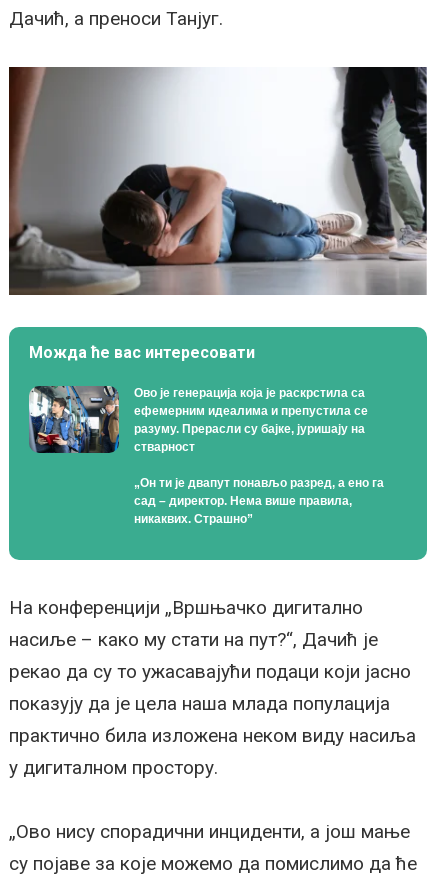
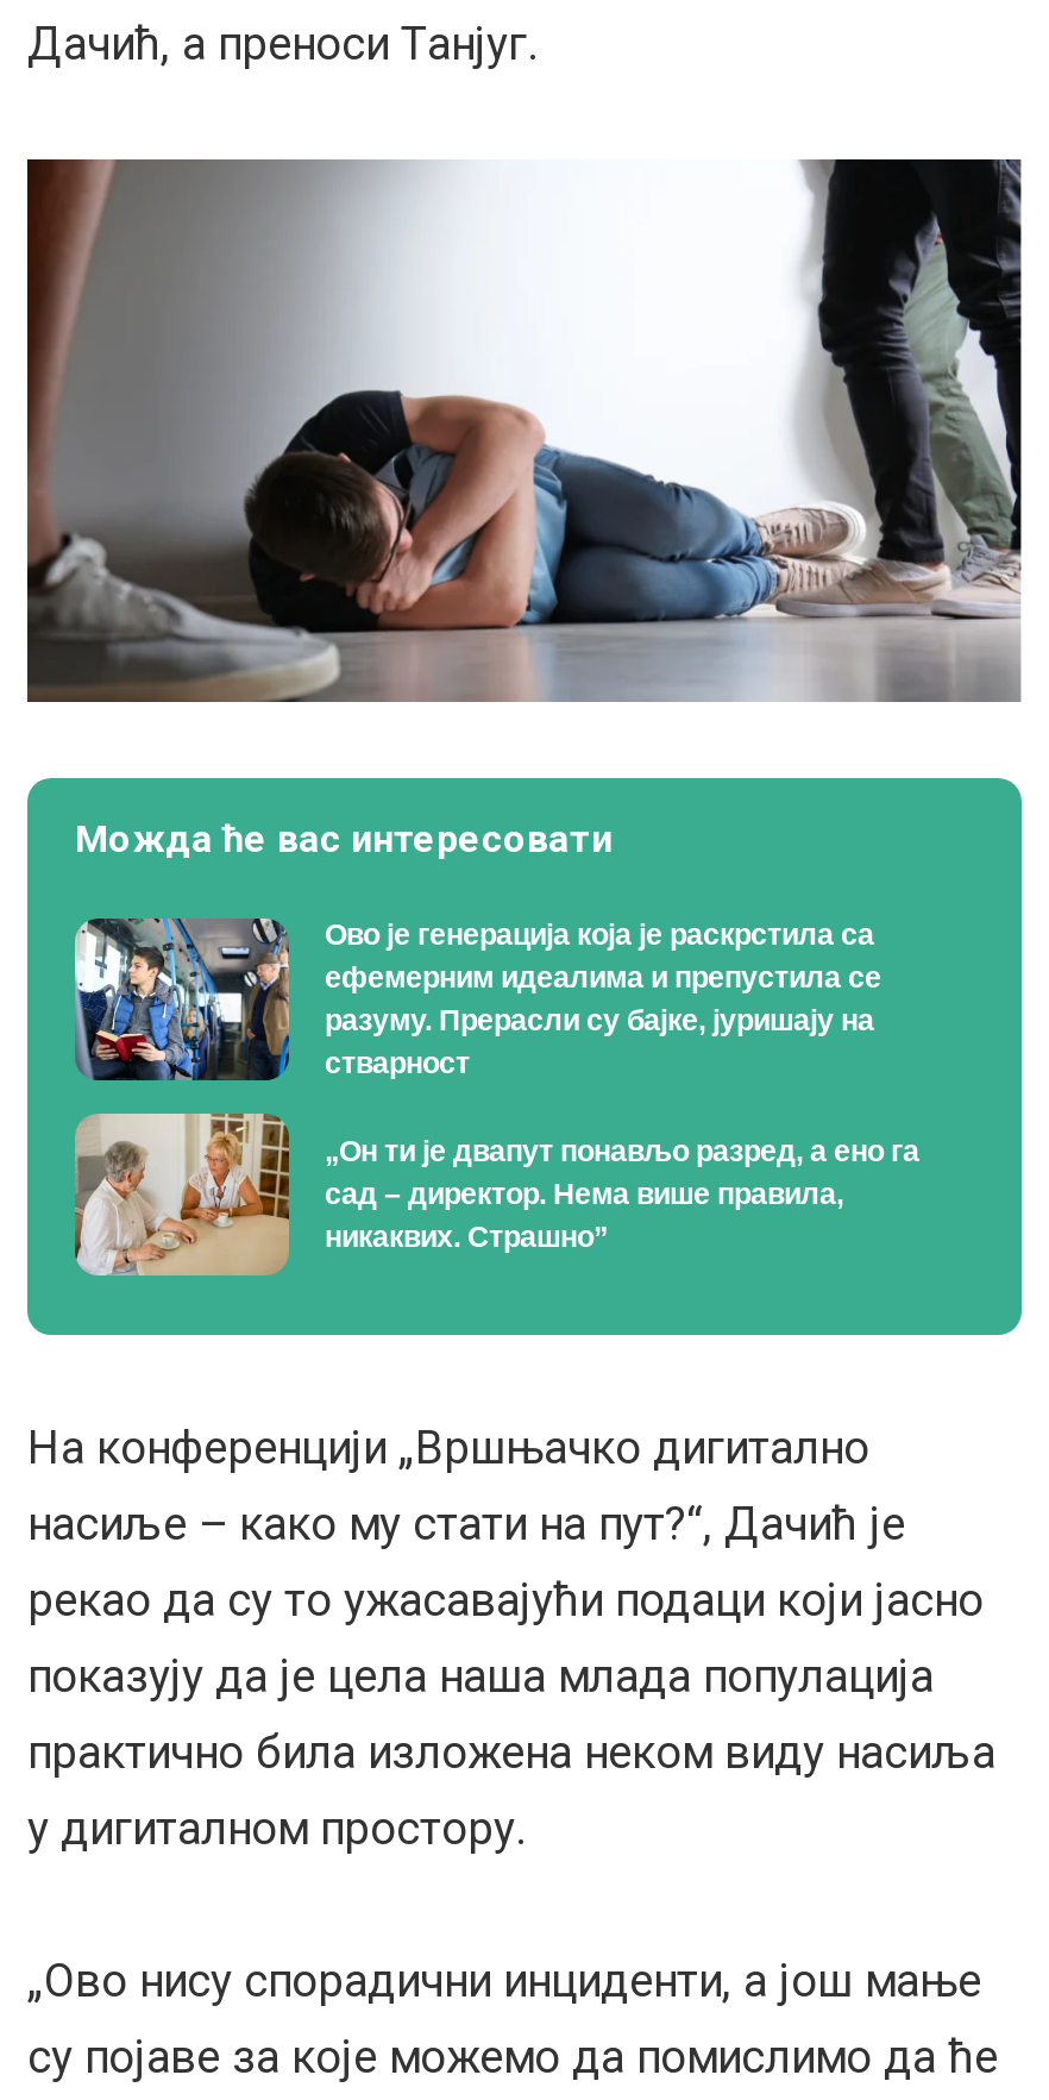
+ [image]
